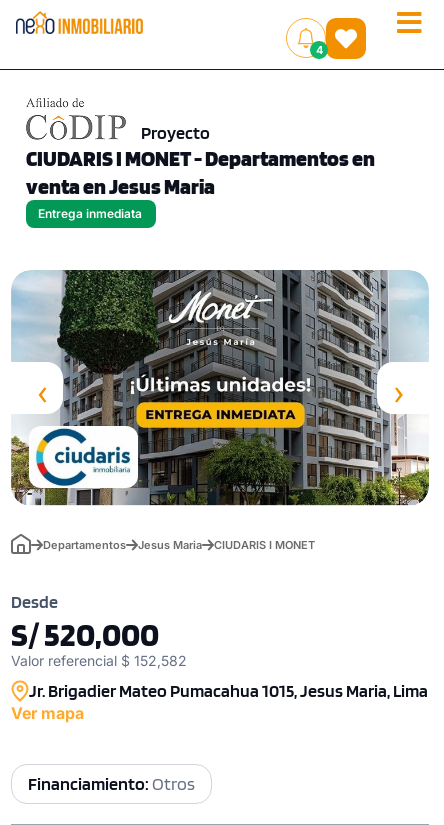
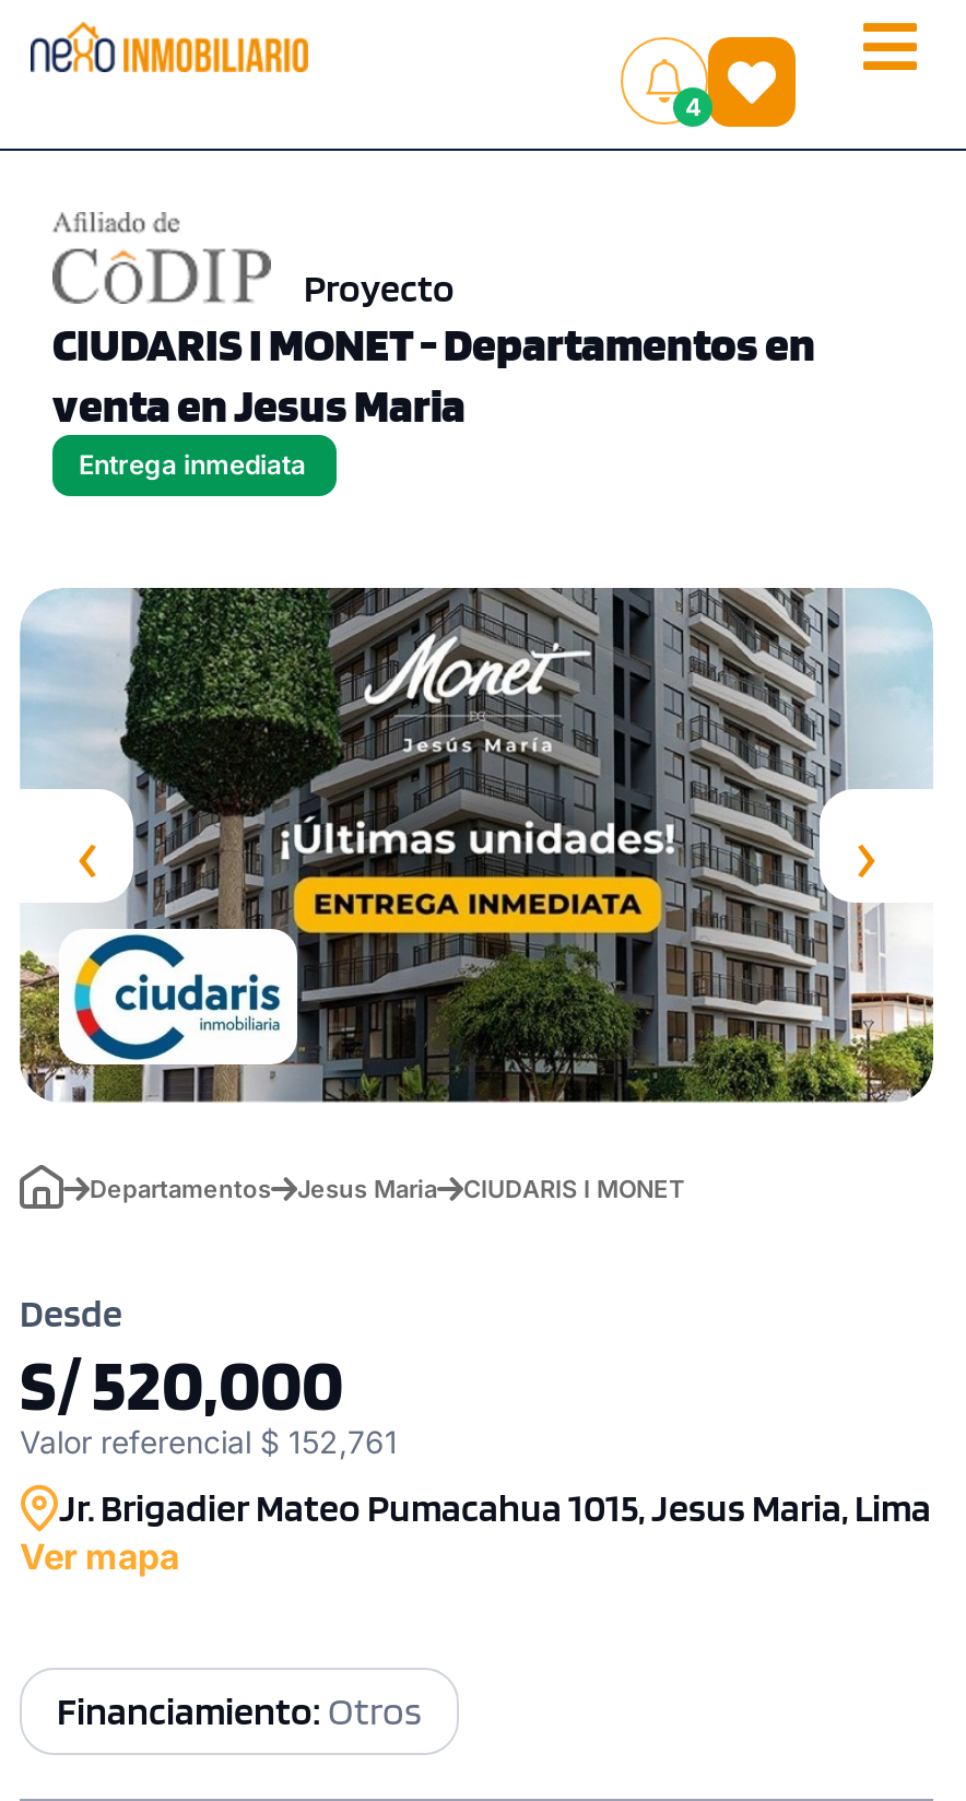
- Valor referencial $ 152,582
+ Valor referencial $ 152,761
